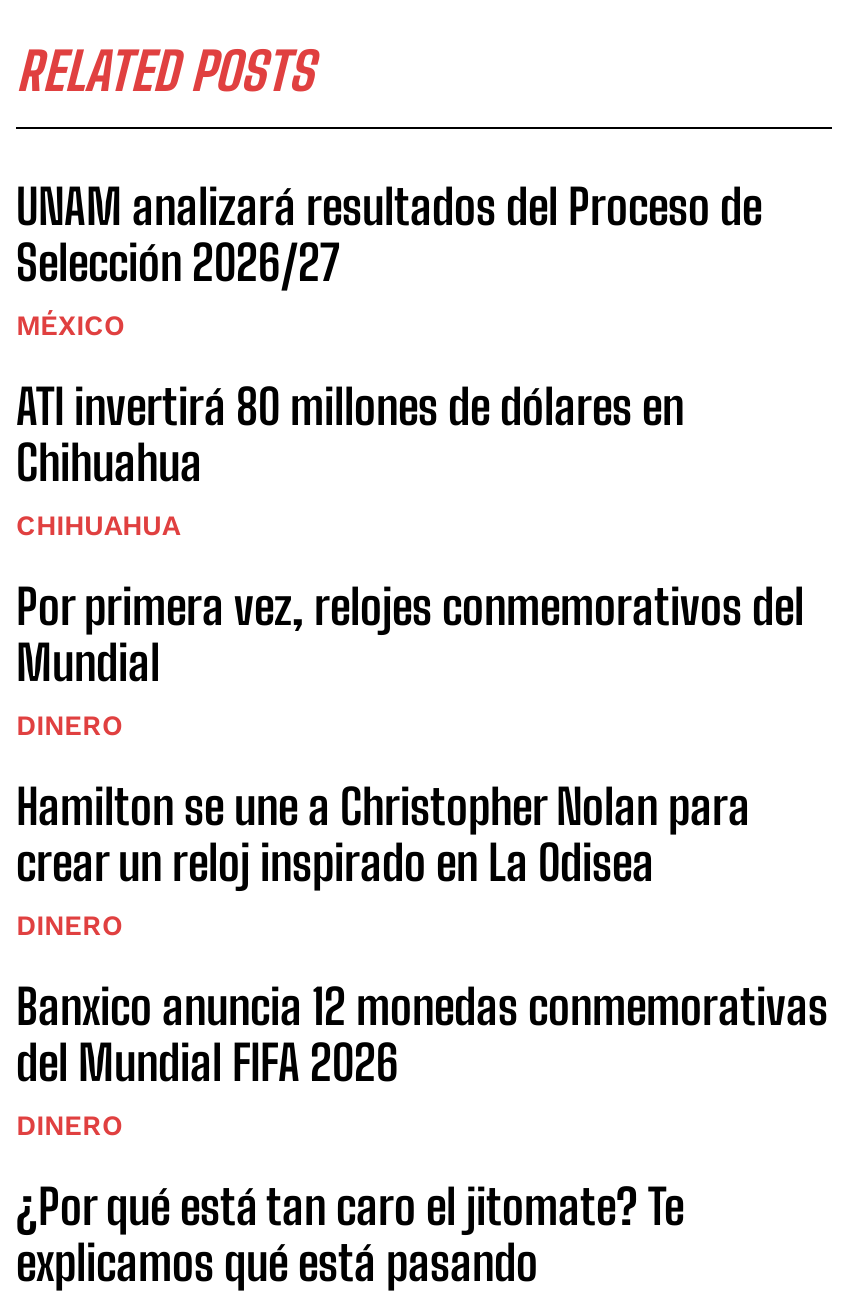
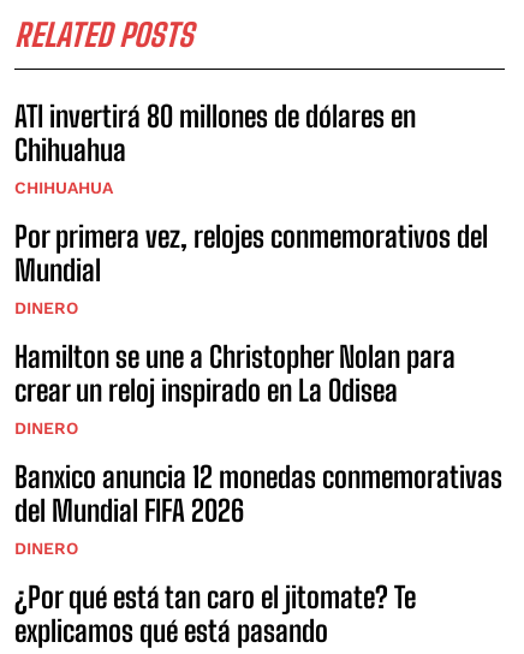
- UNAM analizará resultados del Proceso de
- Selección 2026/27
- MÉXICO
